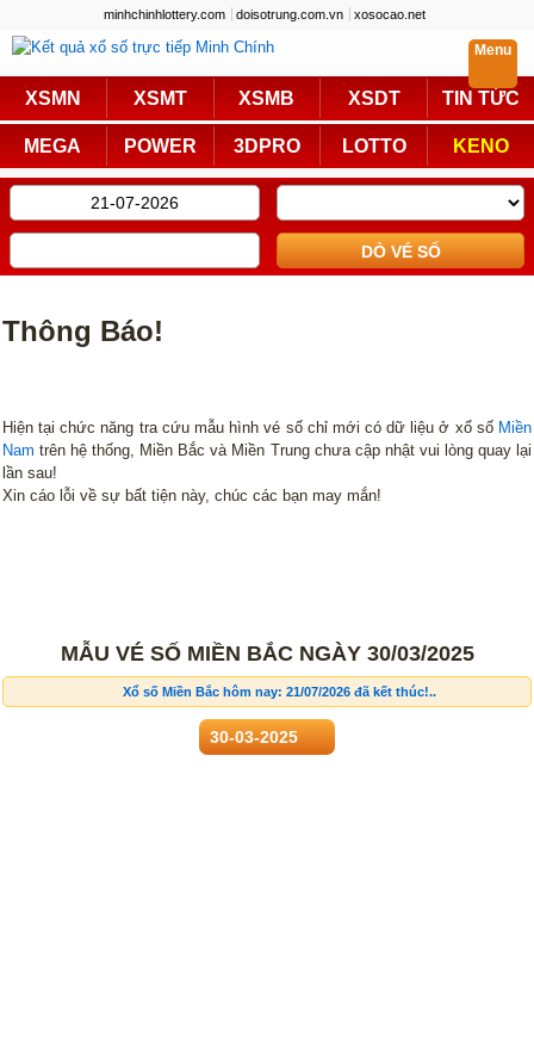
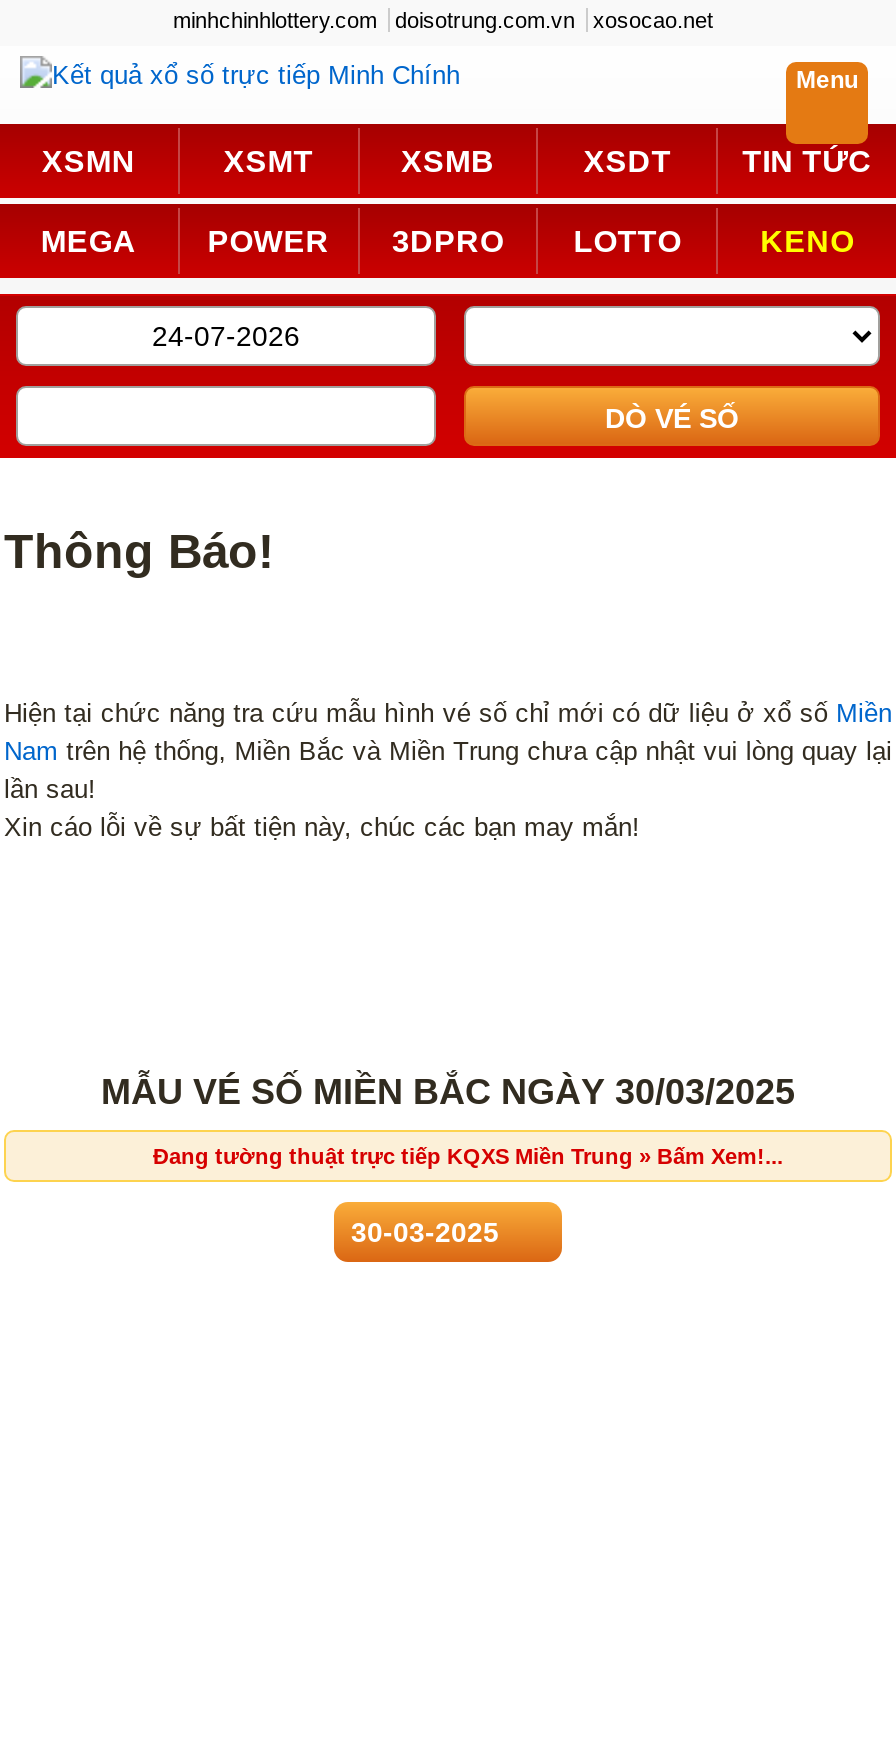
- Xổ số Miền Bắc hôm nay: 21/07/2026 đã kết thúc!..
+ Đang tường thuật trực tiếp KQXS Miền Trung » Bấm Xem!...
